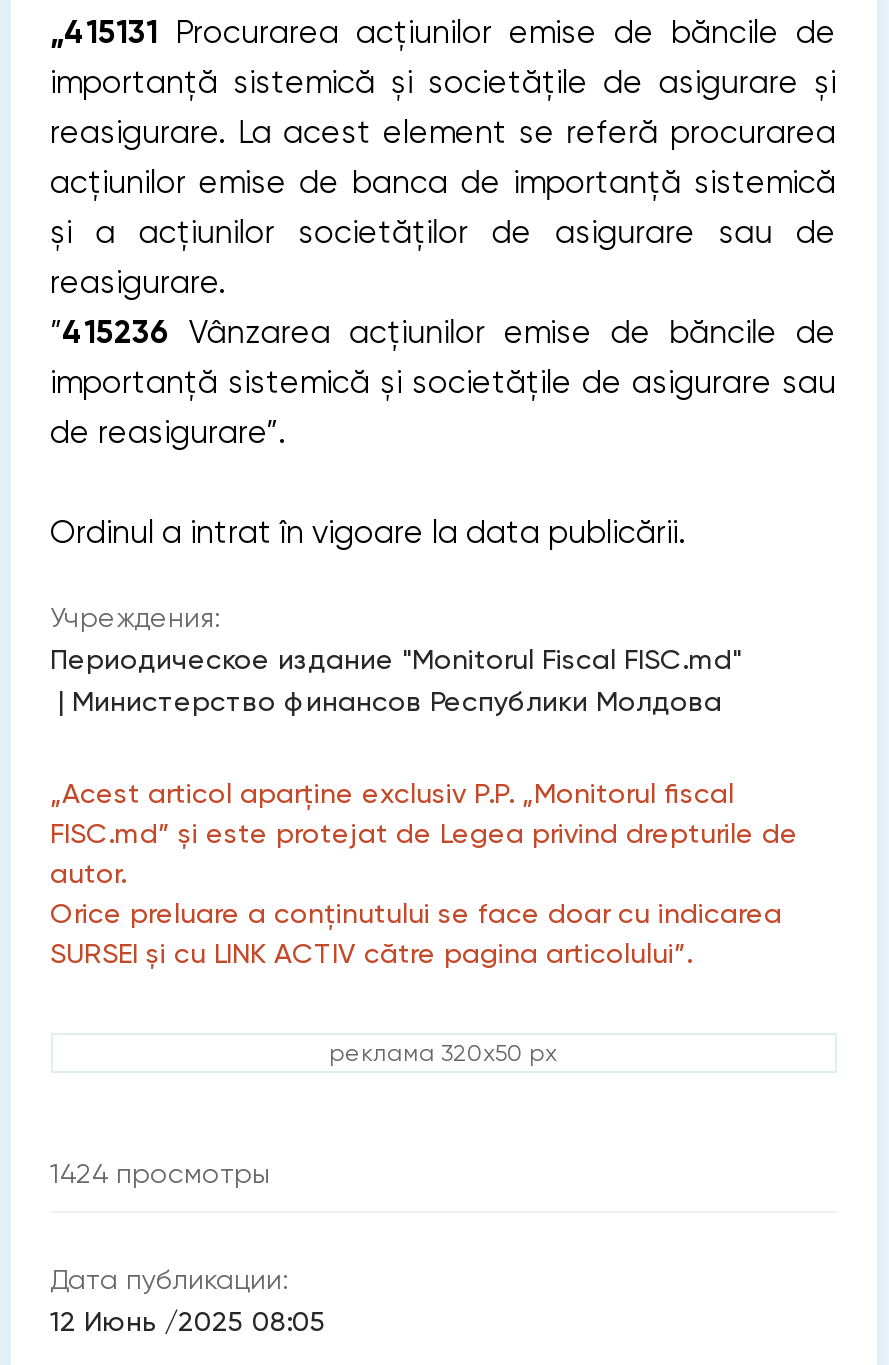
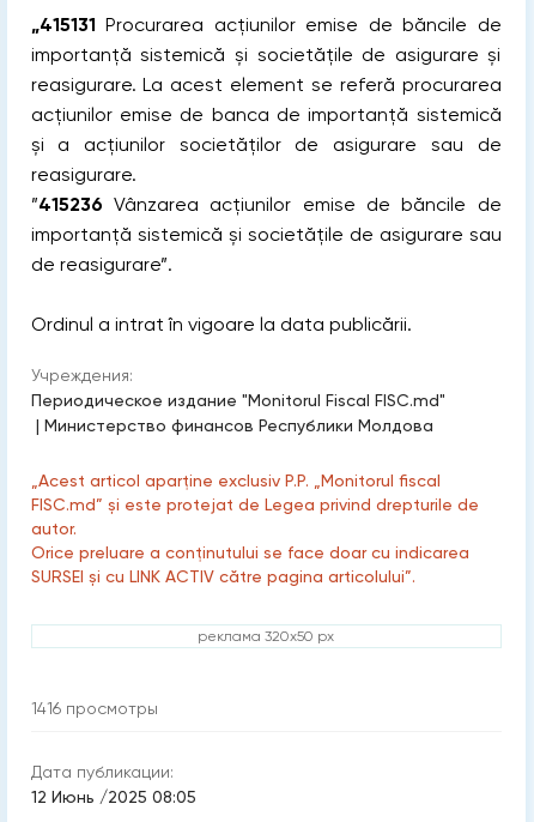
- 1424 просмотры
+ 1416 просмотры
